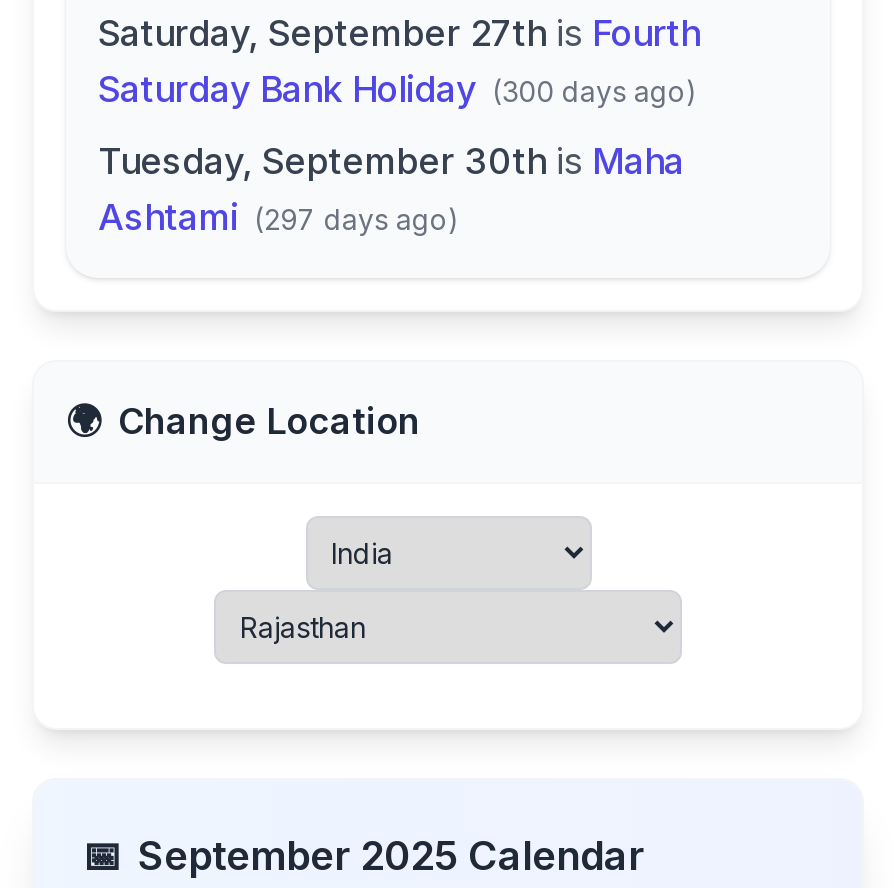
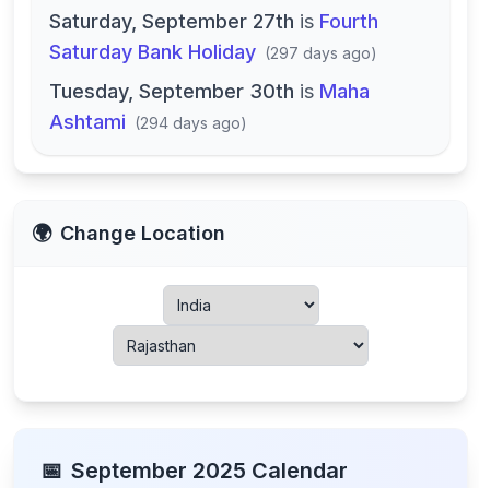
- Saturday Bank Holiday (300 days ago)
+ Saturday Bank Holiday (297 days ago)

- Ashtami (297 days ago)
+ Ashtami (294 days ago)
